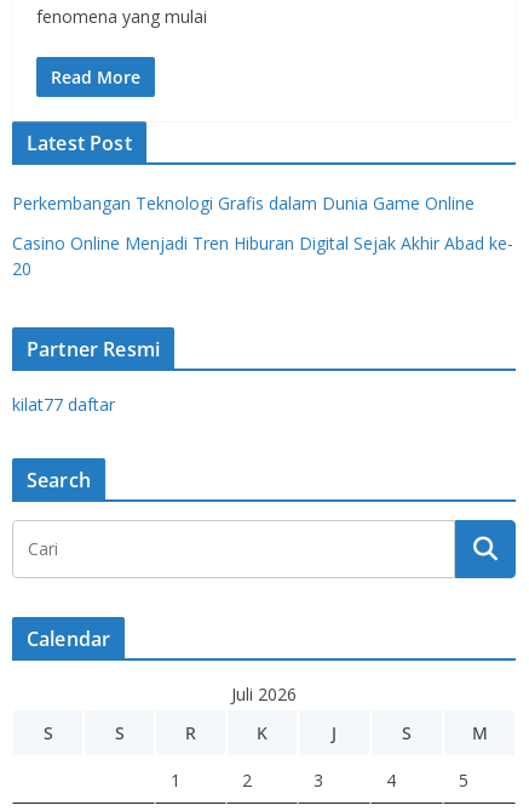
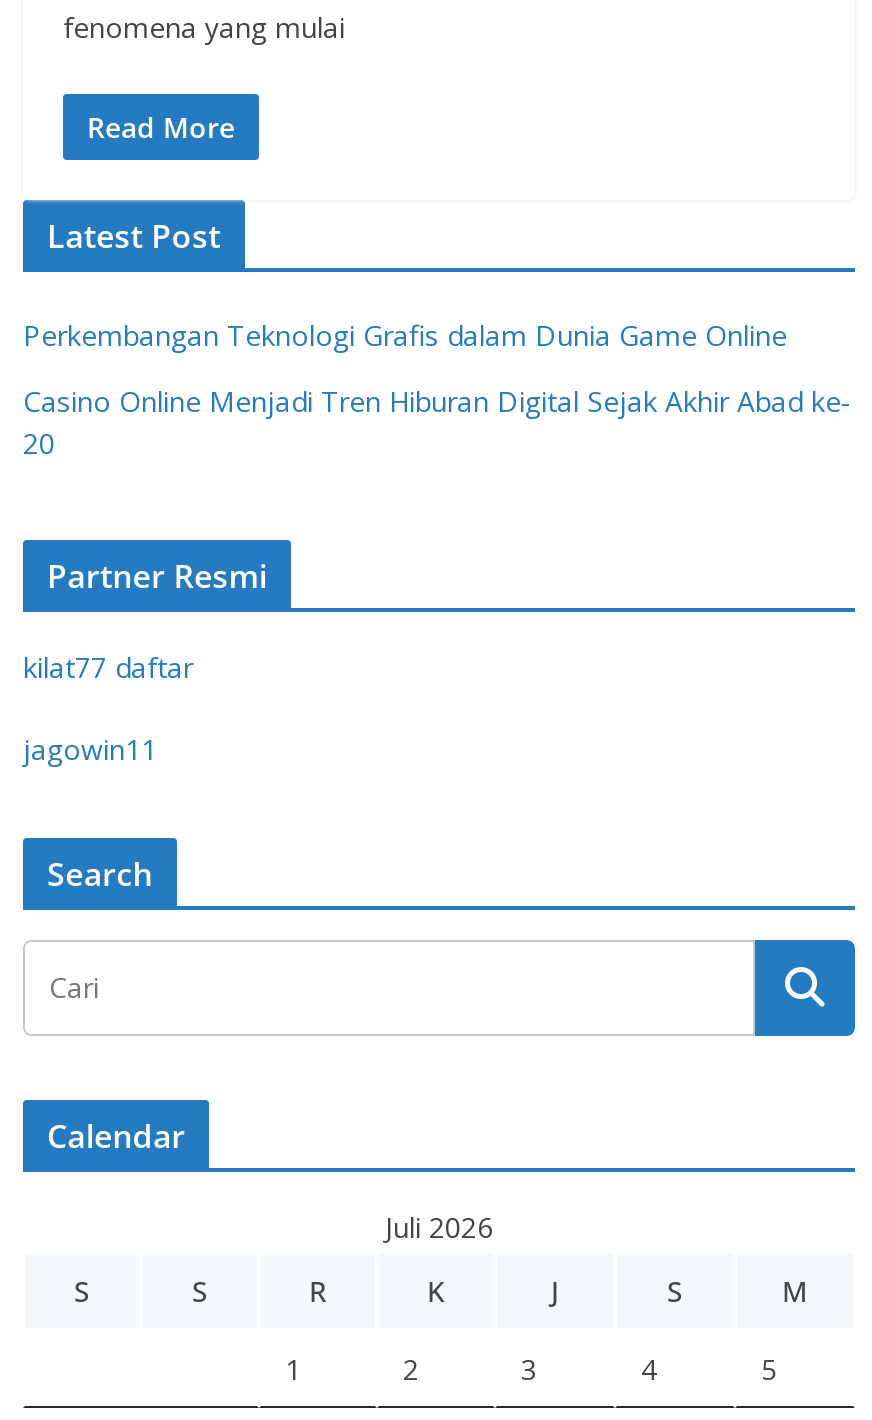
+ jagowin11
